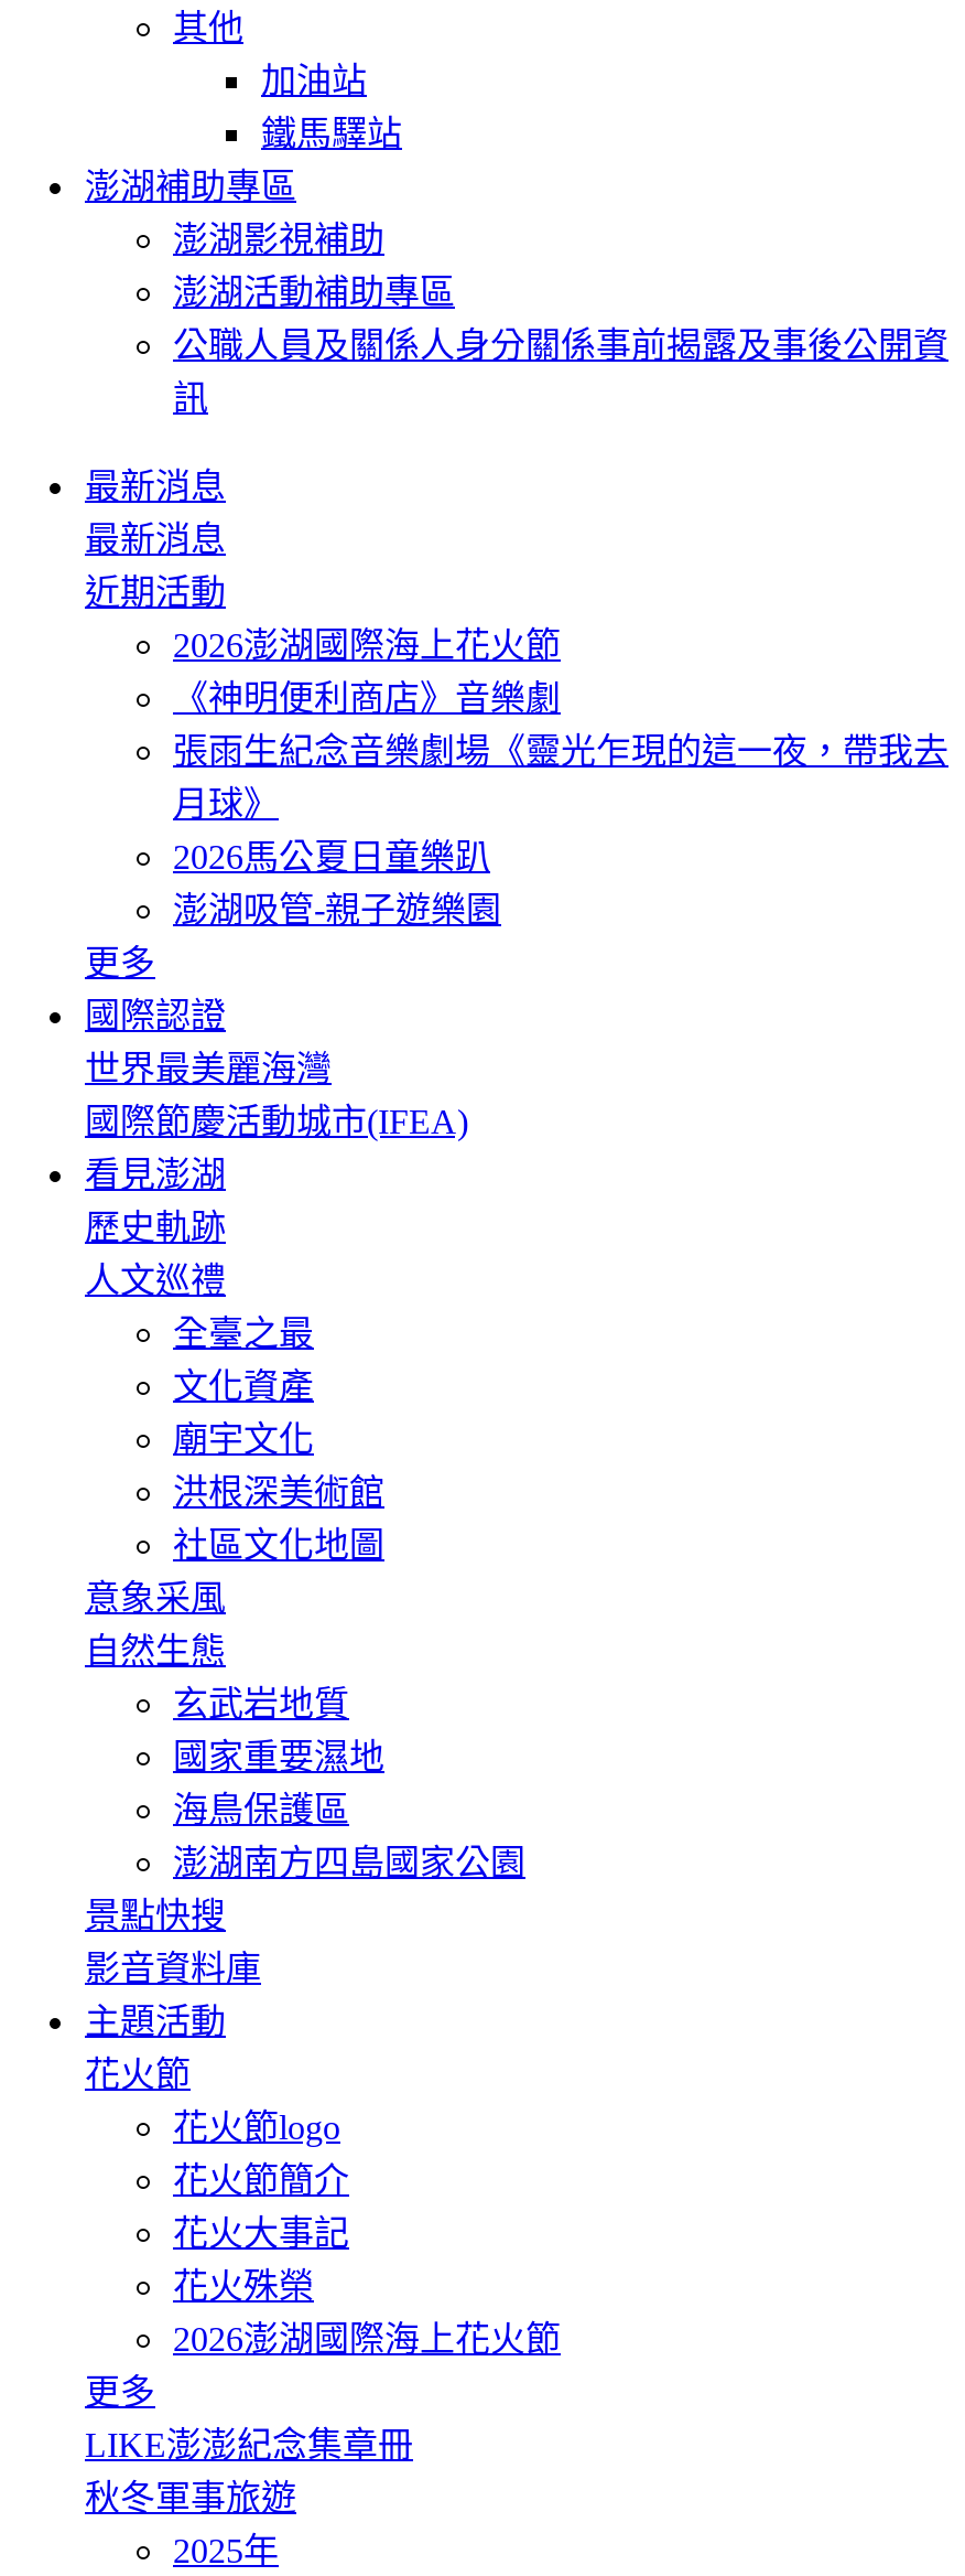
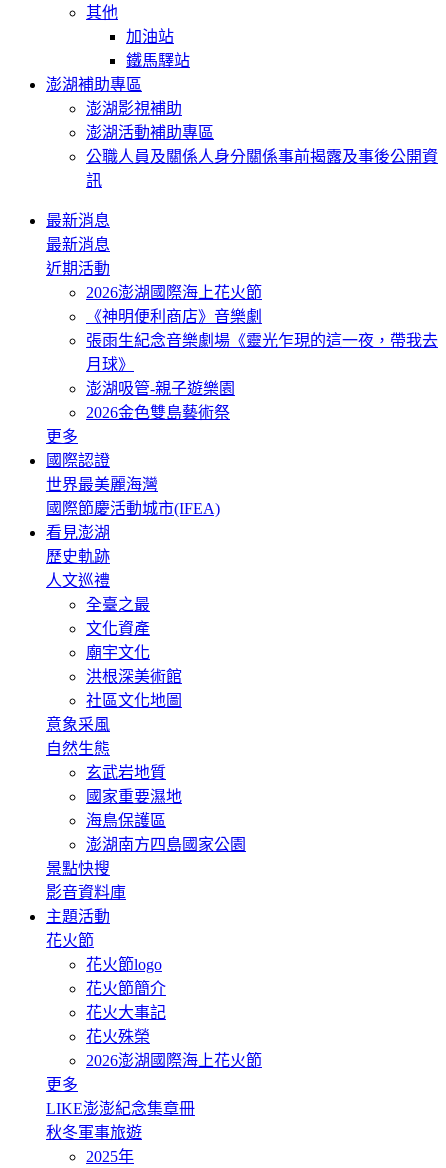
- 2026馬公夏日童樂趴

moved up: 澎湖吸管-親子遊樂園

+ 2026金色雙島藝術祭
